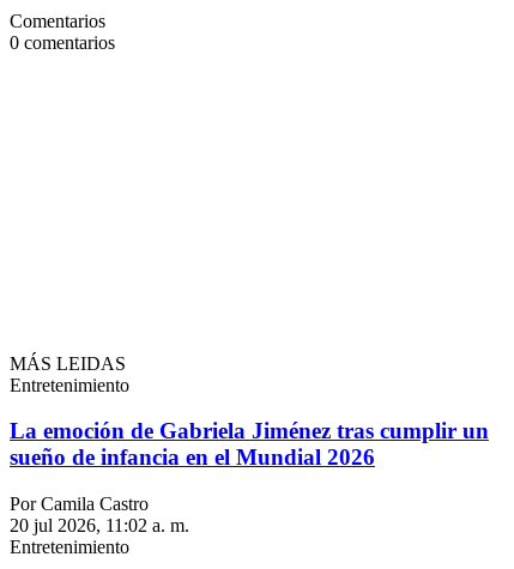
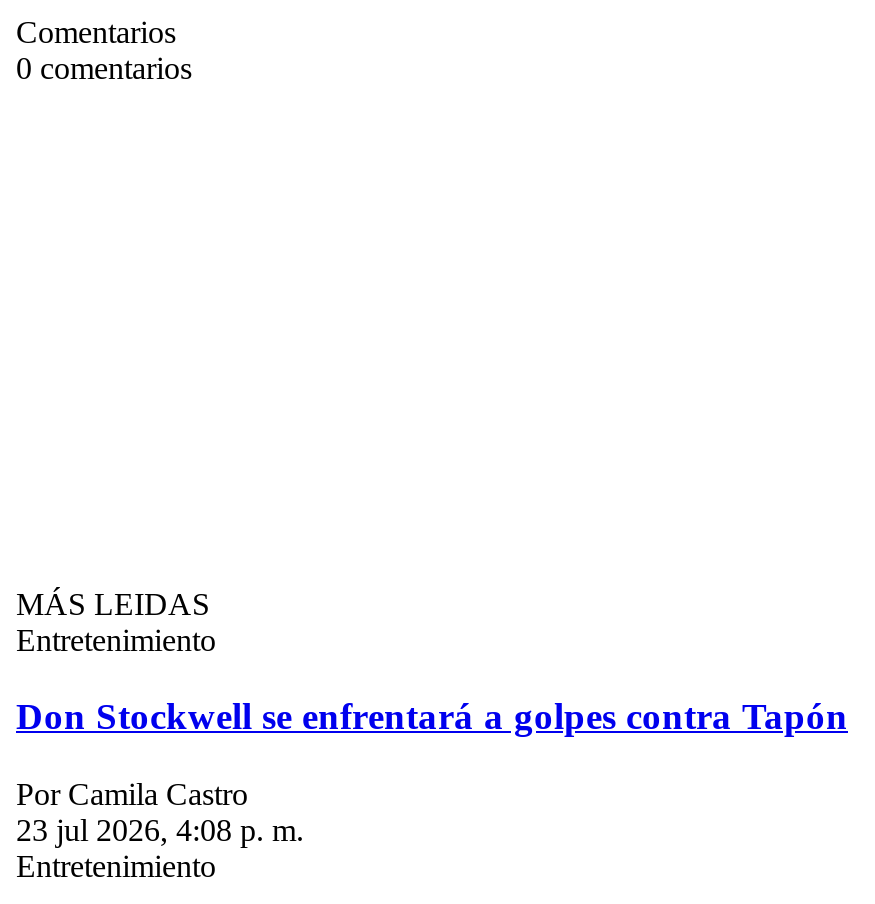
- La emoción de Gabriela Jiménez tras cumplir un
- sueño de infancia en el Mundial 2026
+ Don Stockwell se enfrentará a golpes contra Tapón

- 20 jul 2026, 11:02 a. m.
+ 23 jul 2026, 4:08 p. m.
